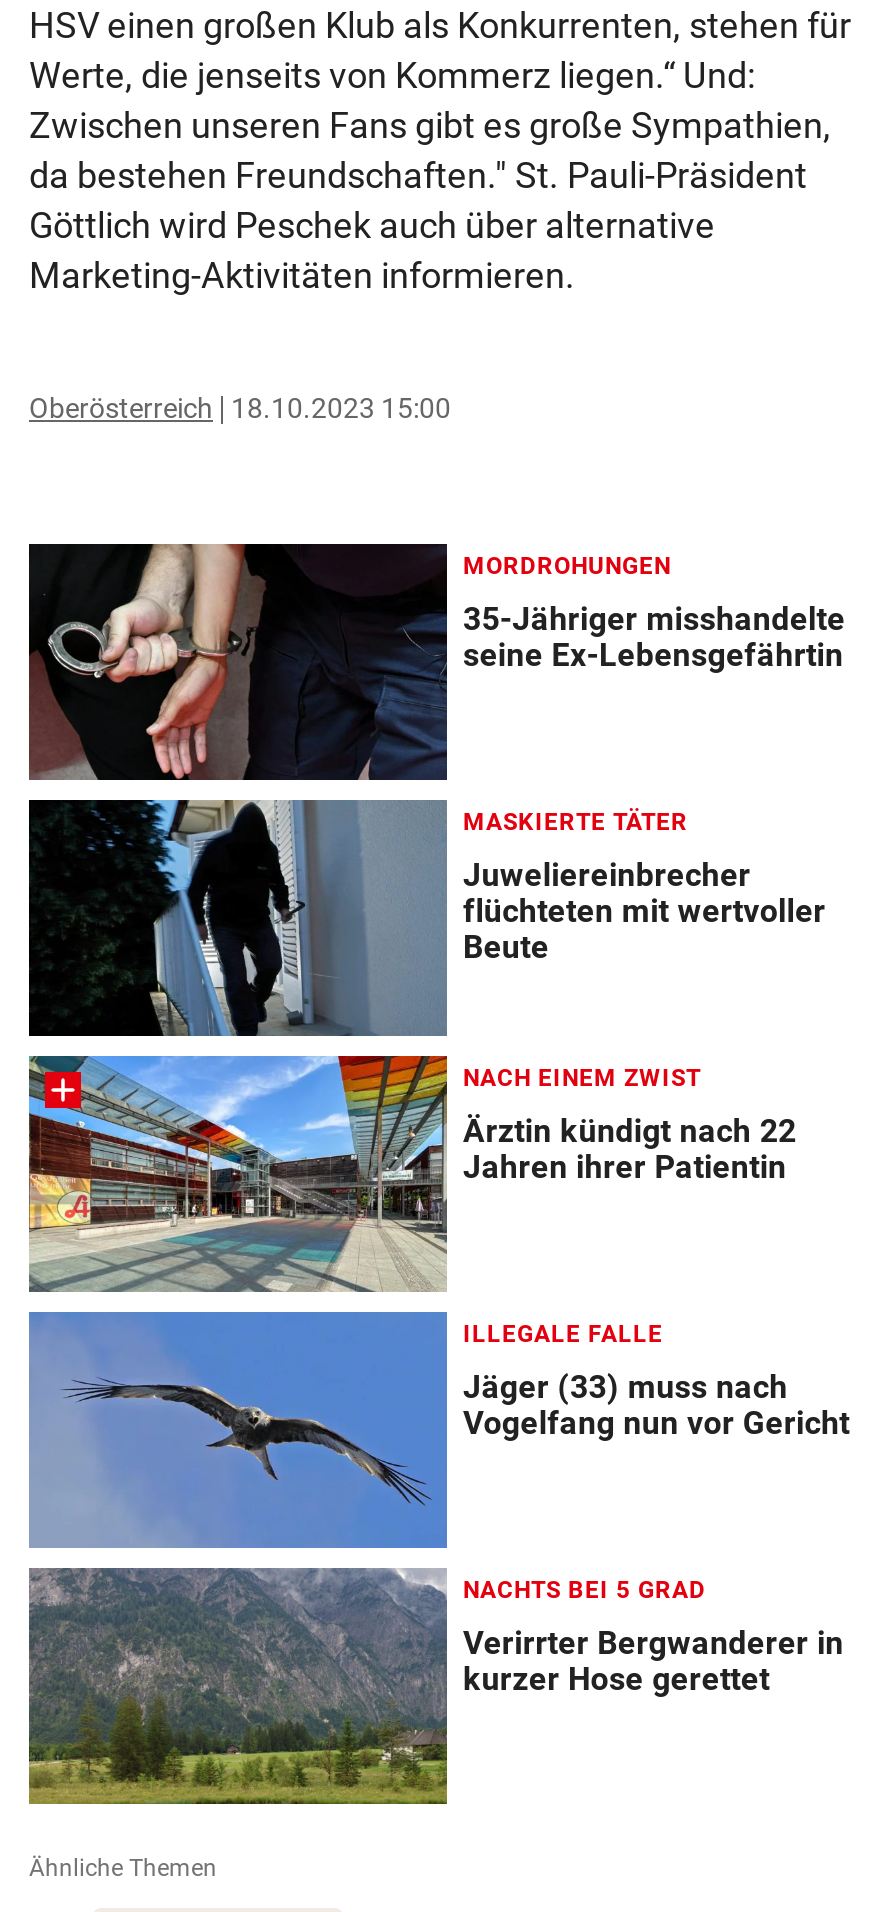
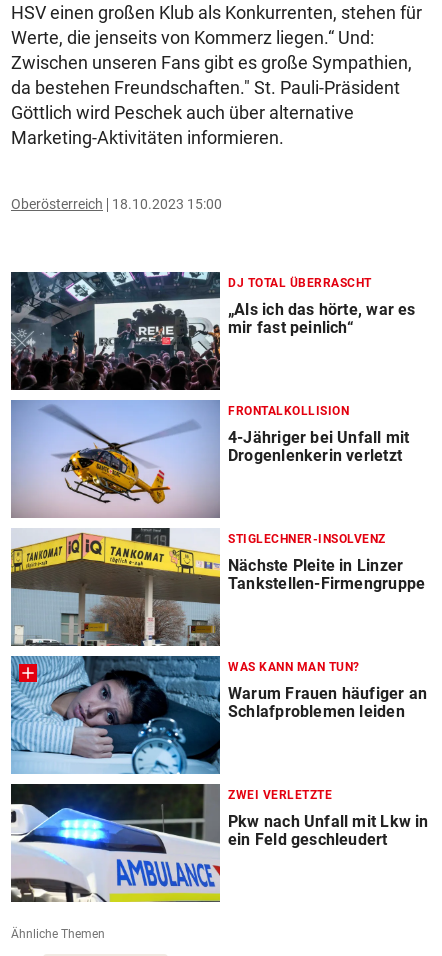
- [image]
- MORDROHUNGEN
+ [image]
+ DJ TOTAL ÜBERRASCHT

- 35-Jähriger misshandelte
- seine Ex-Lebensgefährtin
+ „Als ich das hörte, war es
+ mir fast peinlich“

- [image]
- MASKIERTE TÄTER
+ [image]
+ FRONTALKOLLISION

- Juweliereinbrecher
- flüchteten mit wertvoller
- Beute
+ 4-Jähriger bei Unfall mit
+ Drogenlenkerin verletzt

- [image]
- NACH EINEM ZWIST
+ [image]
+ STIGLECHNER-INSOLVENZ

- Ärztin kündigt nach 22
- Jahren ihrer Patientin
+ Nächste Pleite in Linzer
+ Tankstellen-Firmengruppe

- [image]
- ILLEGALE FALLE
+ [image]
+ WAS KANN MAN TUN?

- Jäger (33) muss nach
- Vogelfang nun vor Gericht
+ Warum Frauen häufiger an
+ Schlafproblemen leiden

- [image]
- NACHTS BEI 5 GRAD
+ [image]
+ ZWEI VERLETZTE

- Verirrter Bergwanderer in
- kurzer Hose gerettet
+ Pkw nach Unfall mit Lkw in
+ ein Feld geschleudert
